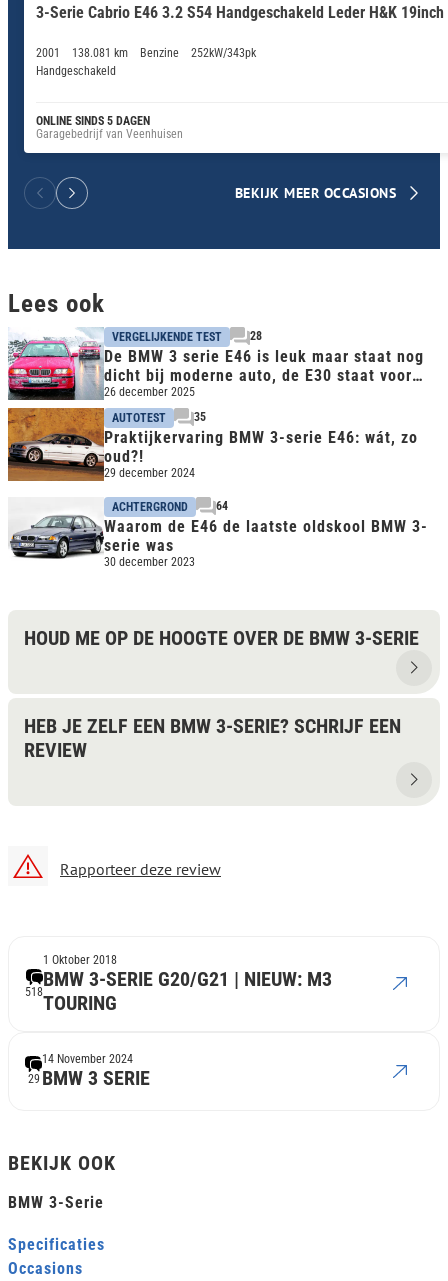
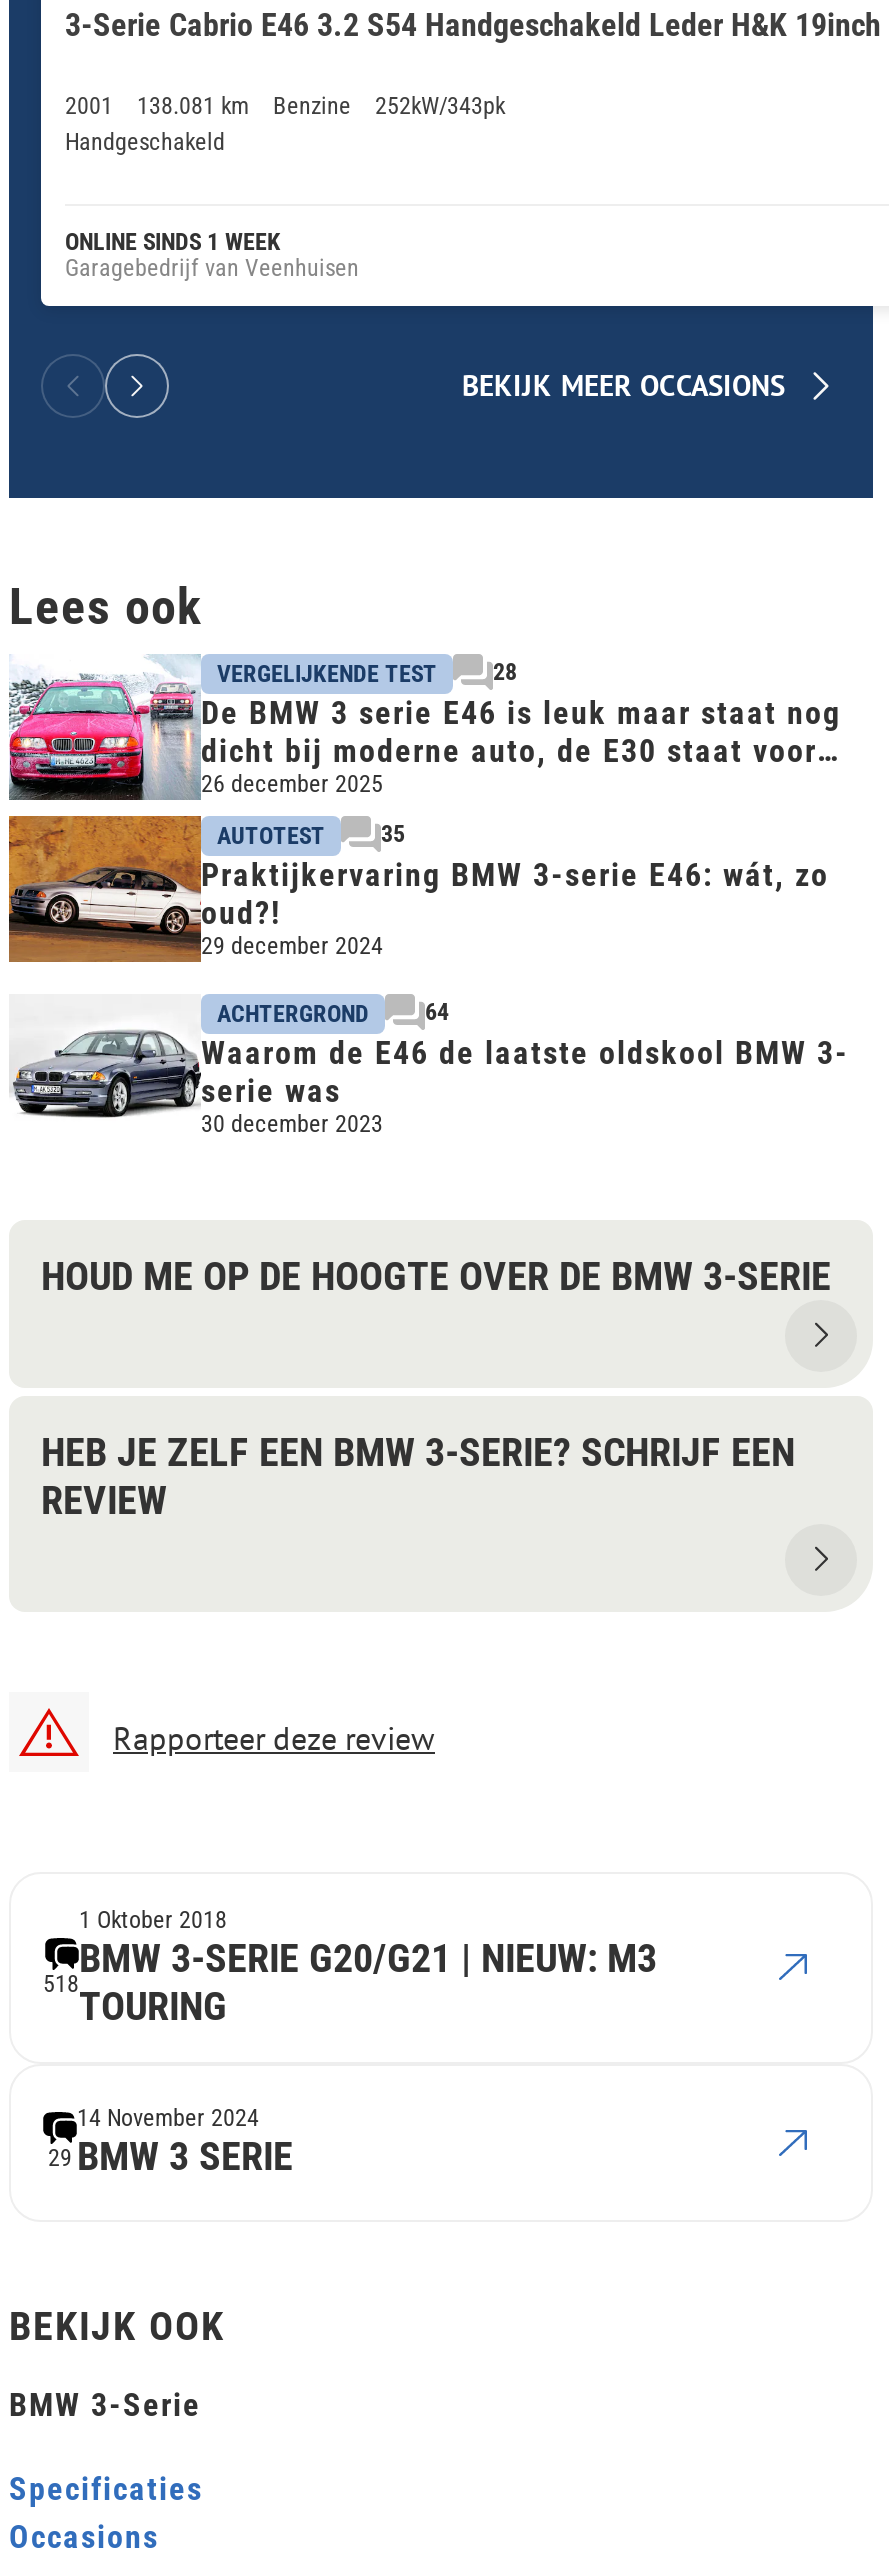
- ONLINE SINDS 5 DAGEN
+ ONLINE SINDS 1 WEEK
